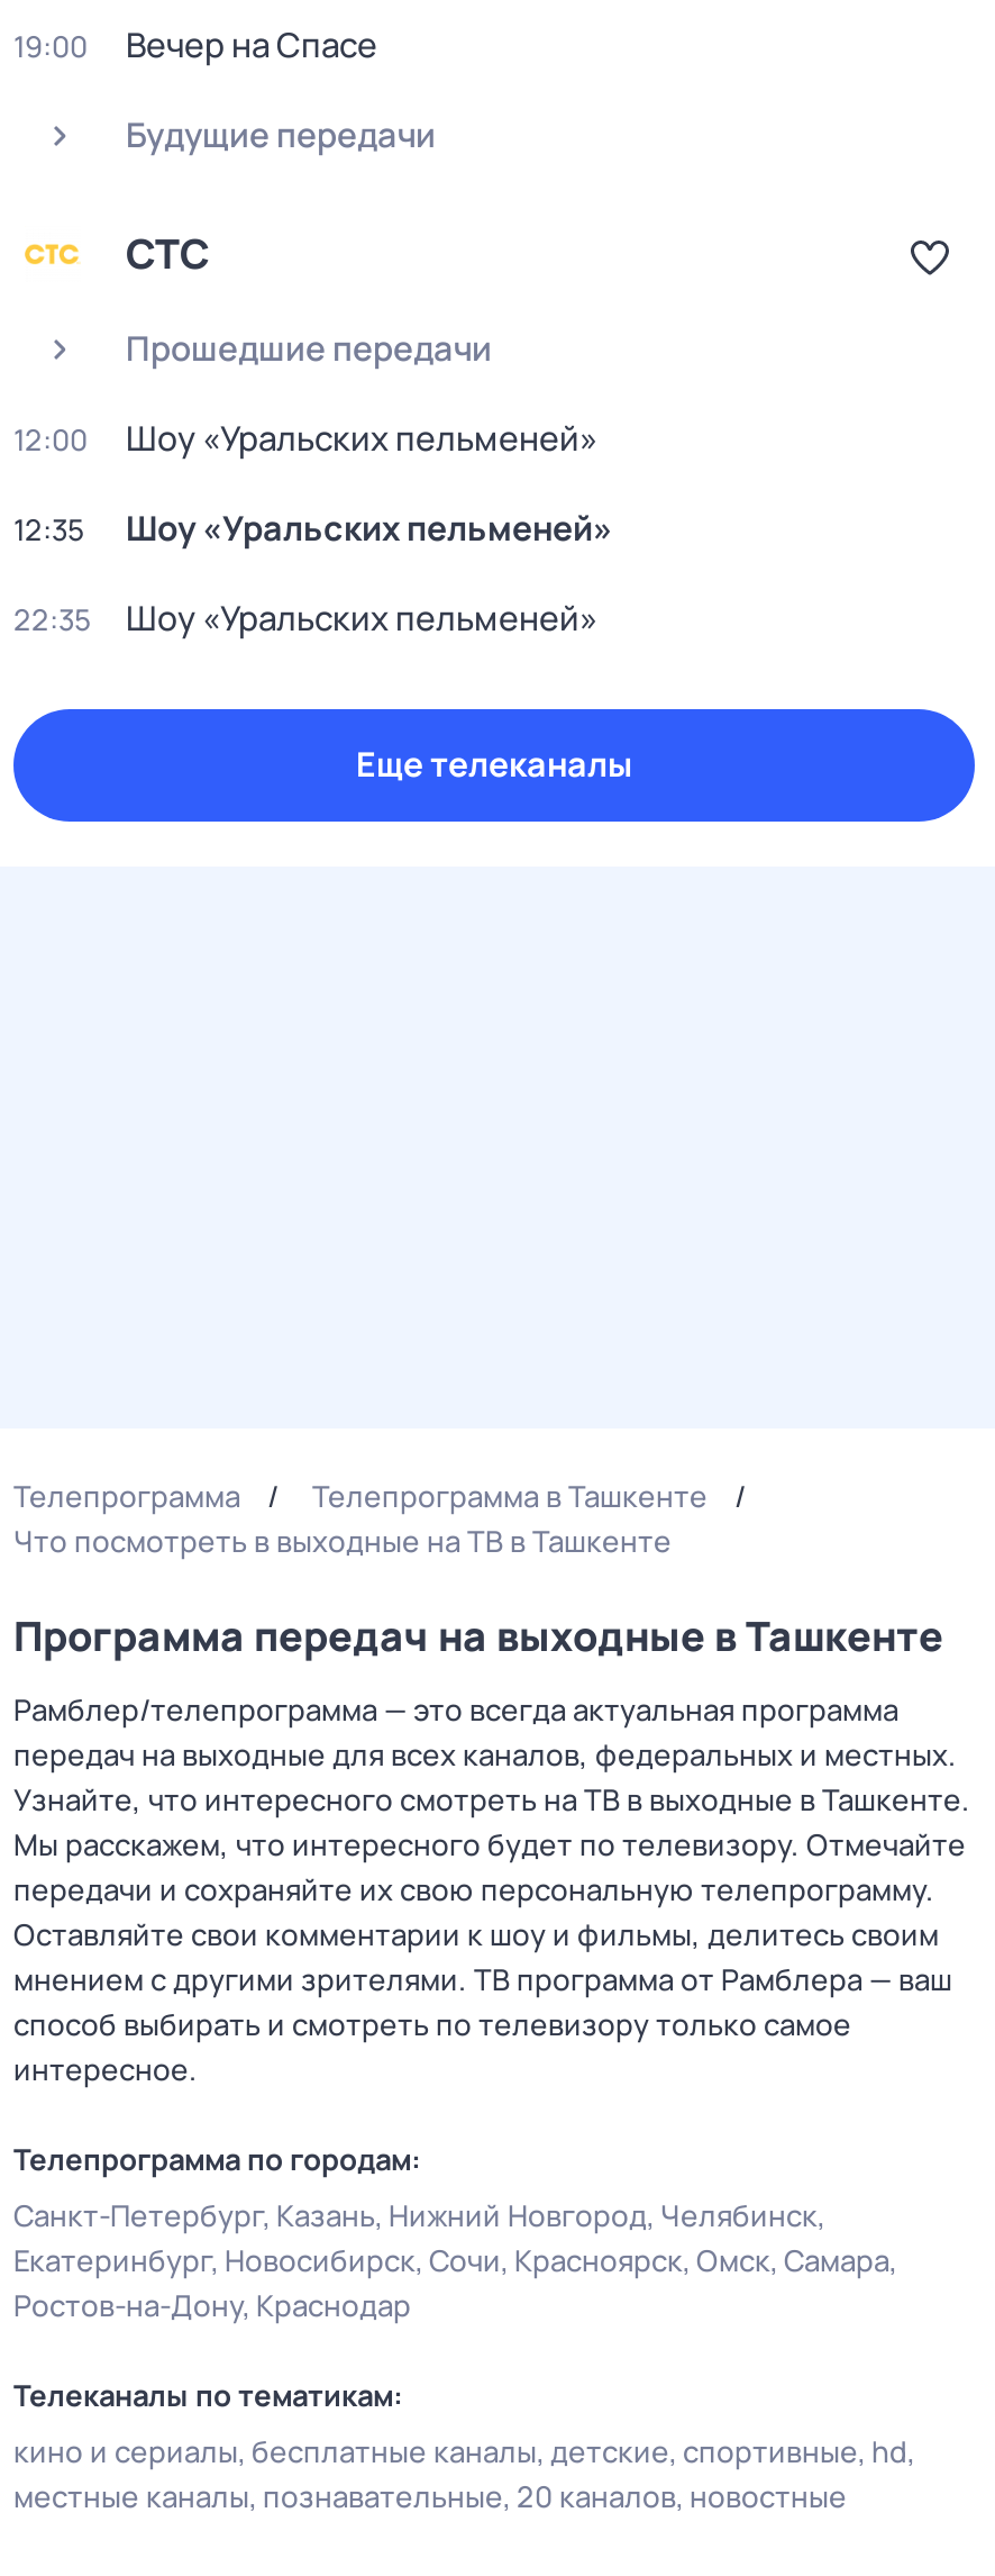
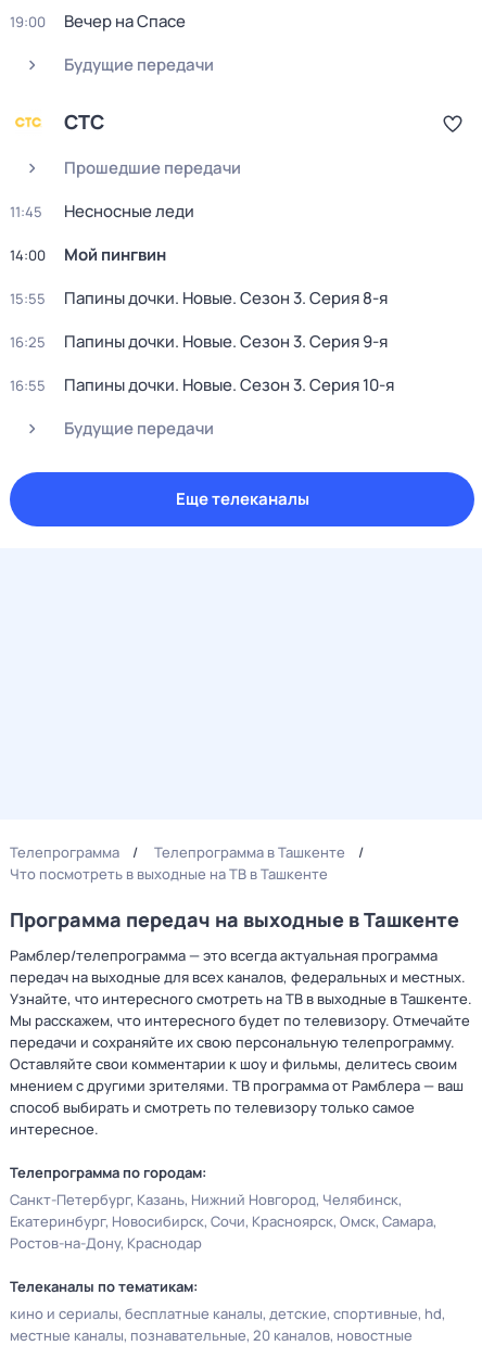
- 12:00
- Шоу «Уральских пельменей»
- 12:35
- Шоу «Уральских пельменей»
- 22:35
- Шоу «Уральских пельменей»
+ 11:45
+ Несносные леди
+ 14:00
+ Мой пингвин
+ 15:55
+ Папины дочки. Новые. Сезон 3. Серия 8-я
+ 16:25
+ Папины дочки. Новые. Сезон 3. Серия 9-я
+ 16:55
+ Папины дочки. Новые. Сезон 3. Серия 10-я
+ Будущие передачи
